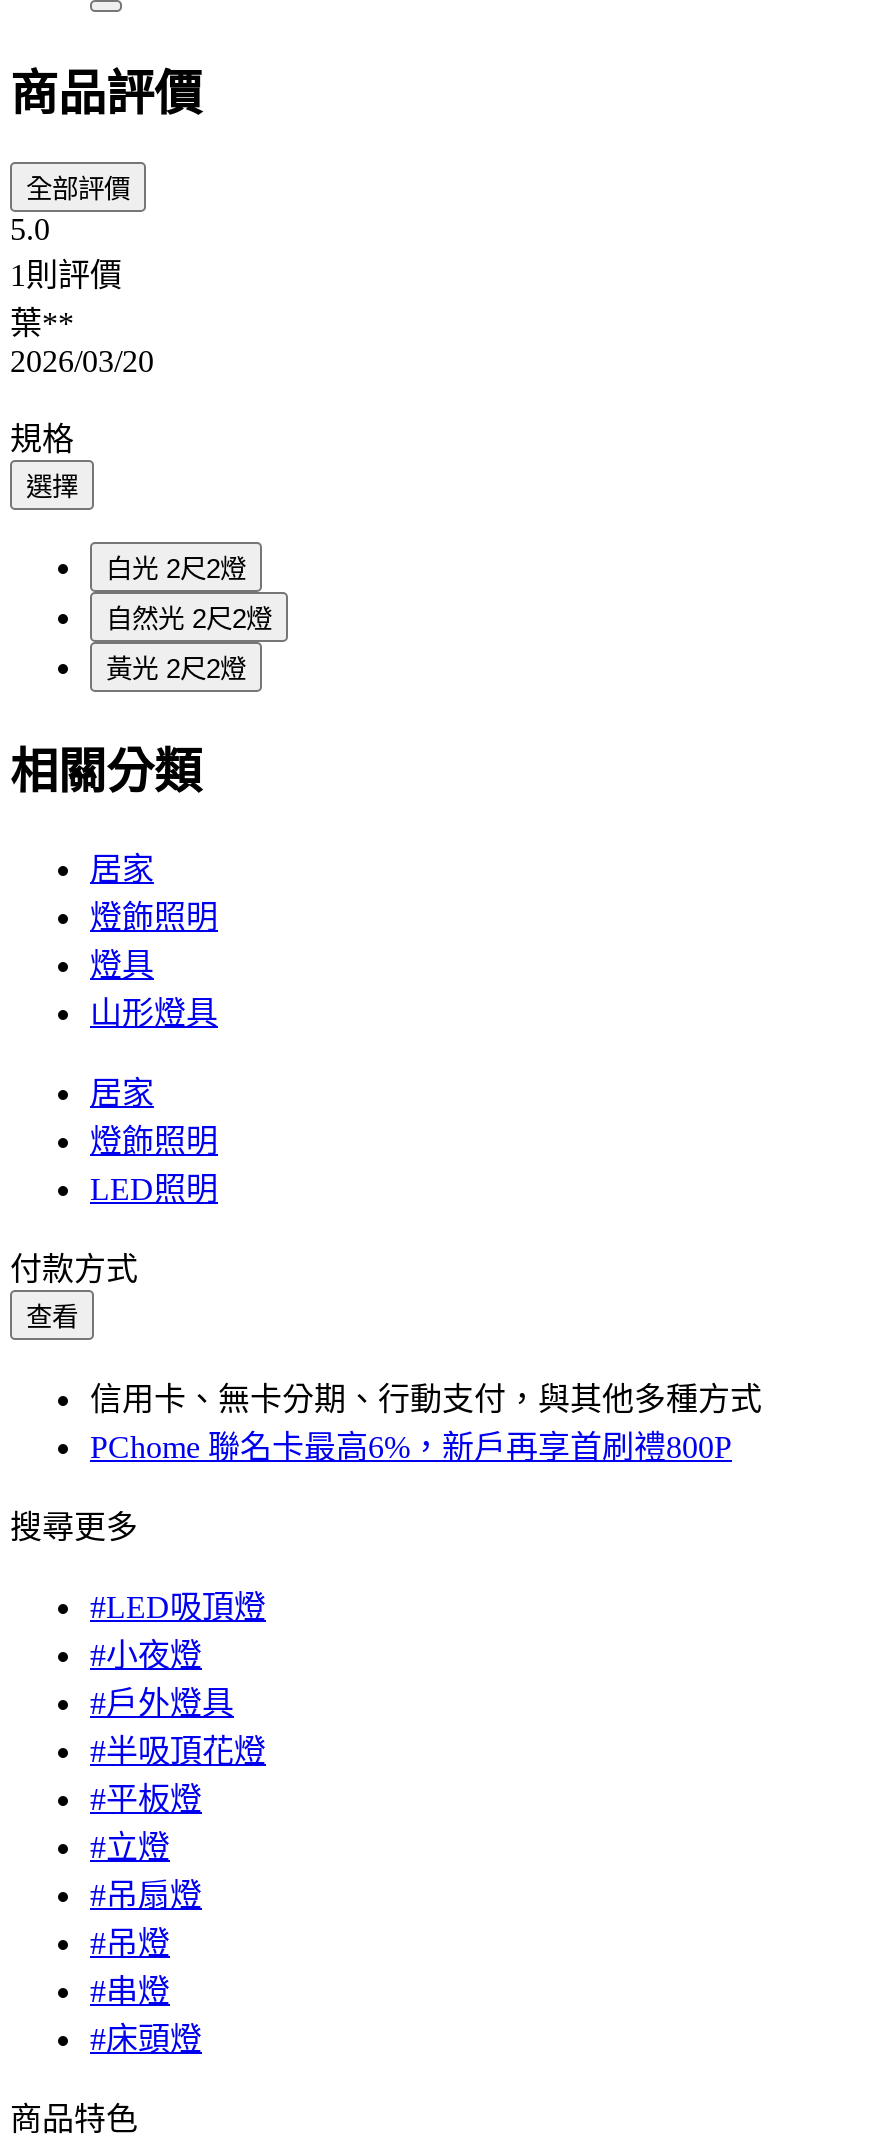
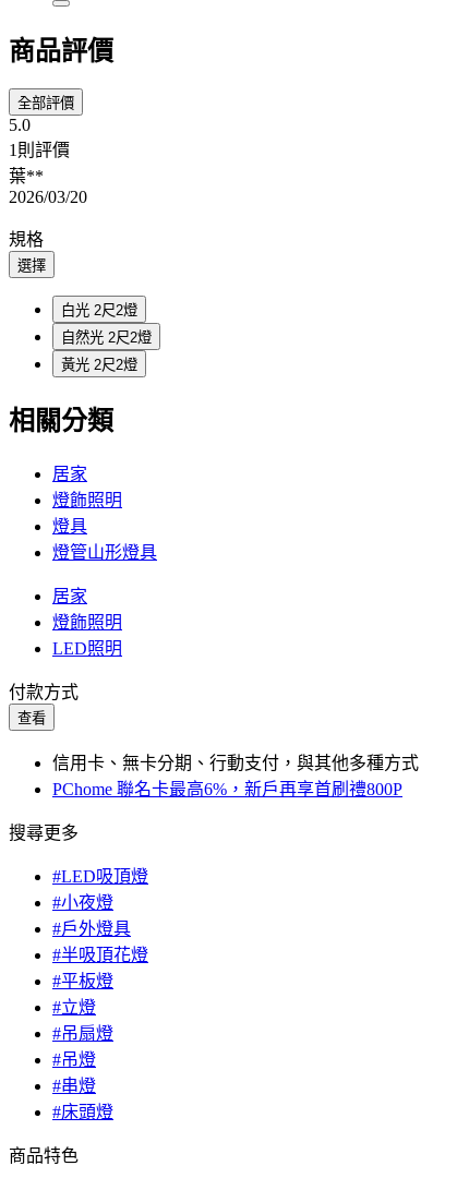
- 山形燈具
+ 燈管山形燈具
